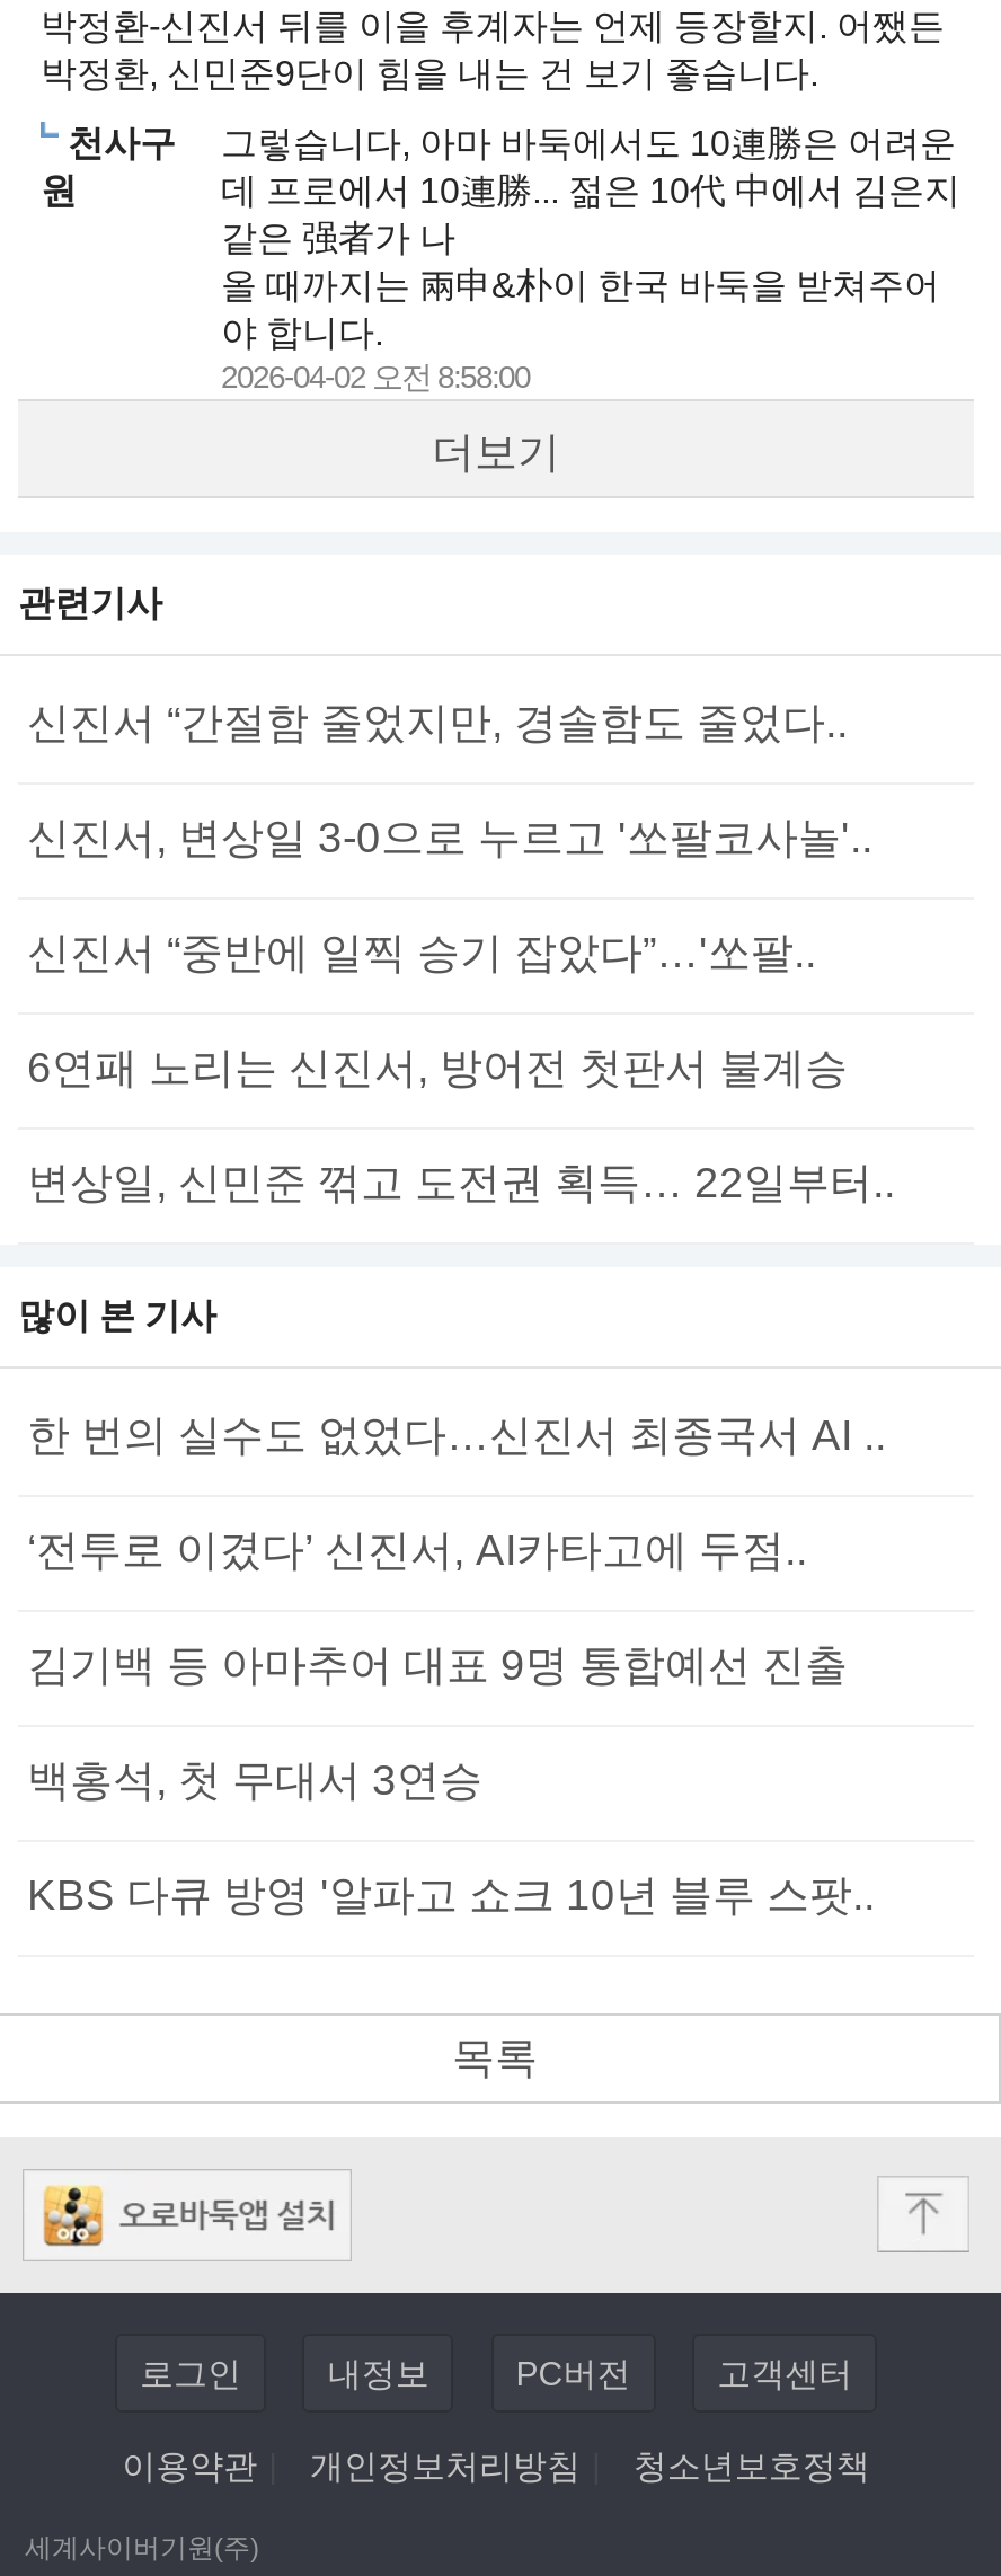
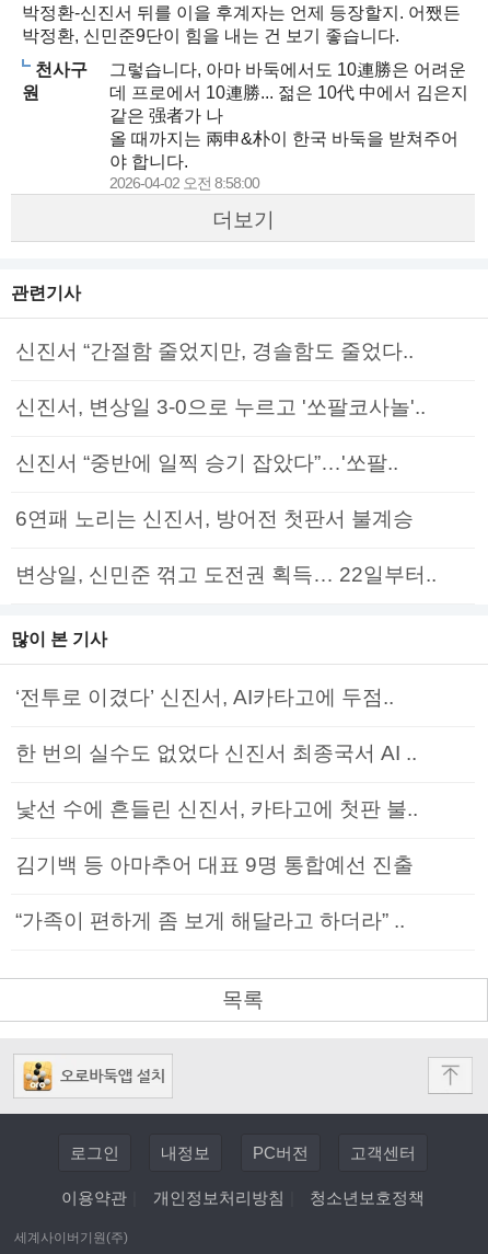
- 한 번의 실수도 없었다…신진서 최종국서 AI ..

moved up: ‘전투로 이겼다’ 신진서, AI카타고에 두점..

+ 한 번의 실수도 없었다 신진서 최종국서 AI ..
+ 낯선 수에 흔들린 신진서, 카타고에 첫판 불..

moved down: 김기백 등 아마추어 대표 9명 통합예선 진출

- 백홍석, 첫 무대서 3연승
- KBS 다큐 방영 '알파고 쇼크 10년 블루 스팟..
+ “가족이 편하게 좀 보게 해달라고 하더라” ..
